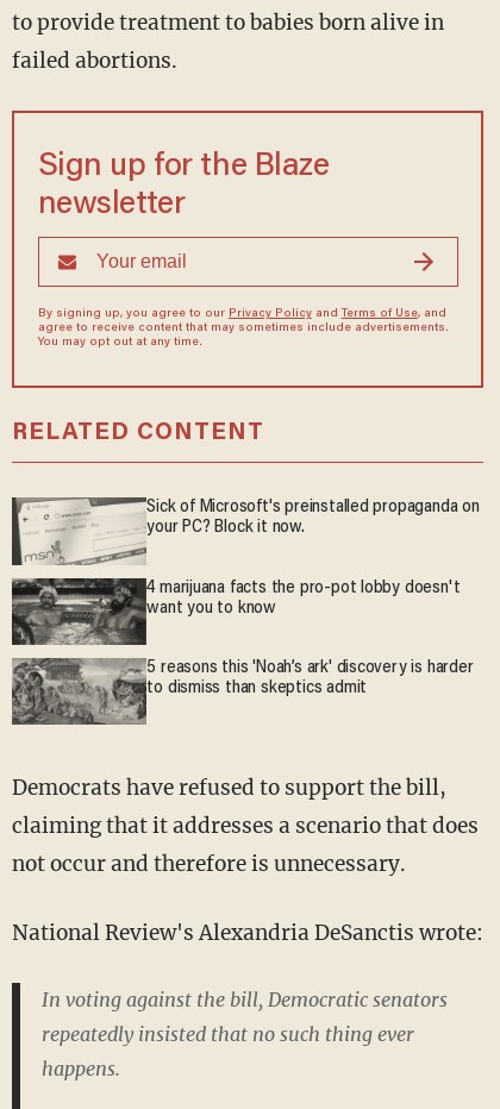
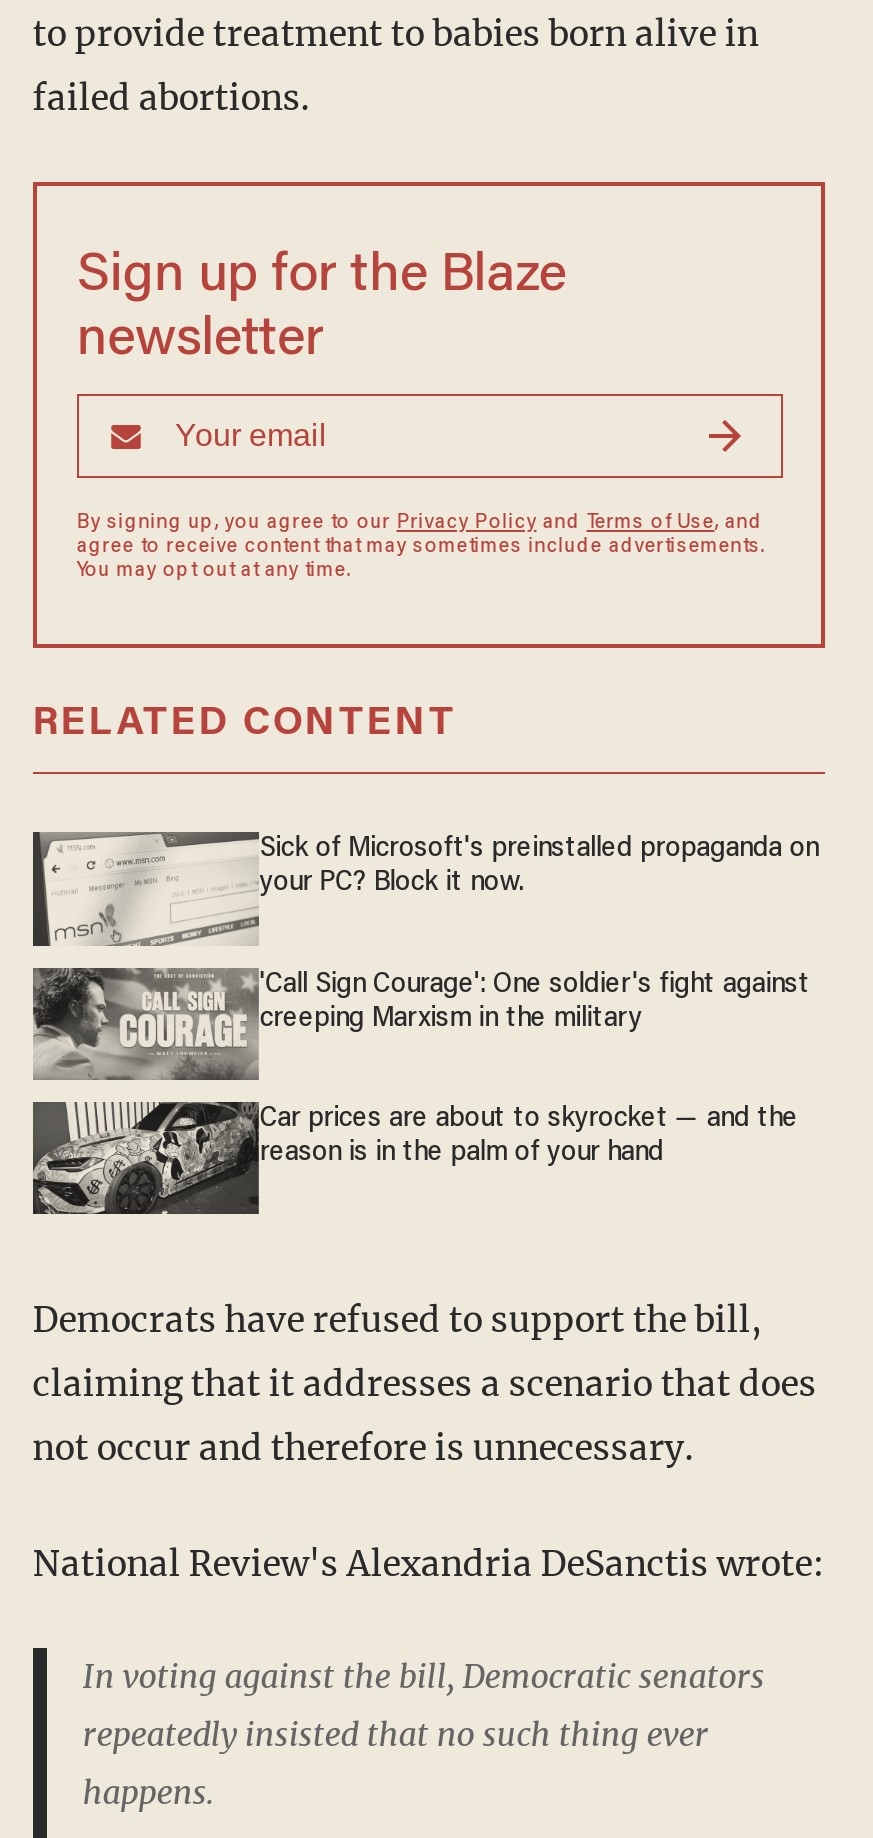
- [image]
- 4 marijuana facts the pro-pot lobby doesn't
- want you to know
+ [image]
+ 'Call Sign Courage': One soldier's fight against
+ creeping Marxism in the military

- [image]
- 5 reasons this 'Noah’s ark' discovery is harder
- to dismiss than skeptics admit
+ [image]
+ Car prices are about to skyrocket — and the
+ reason is in the palm of your hand
